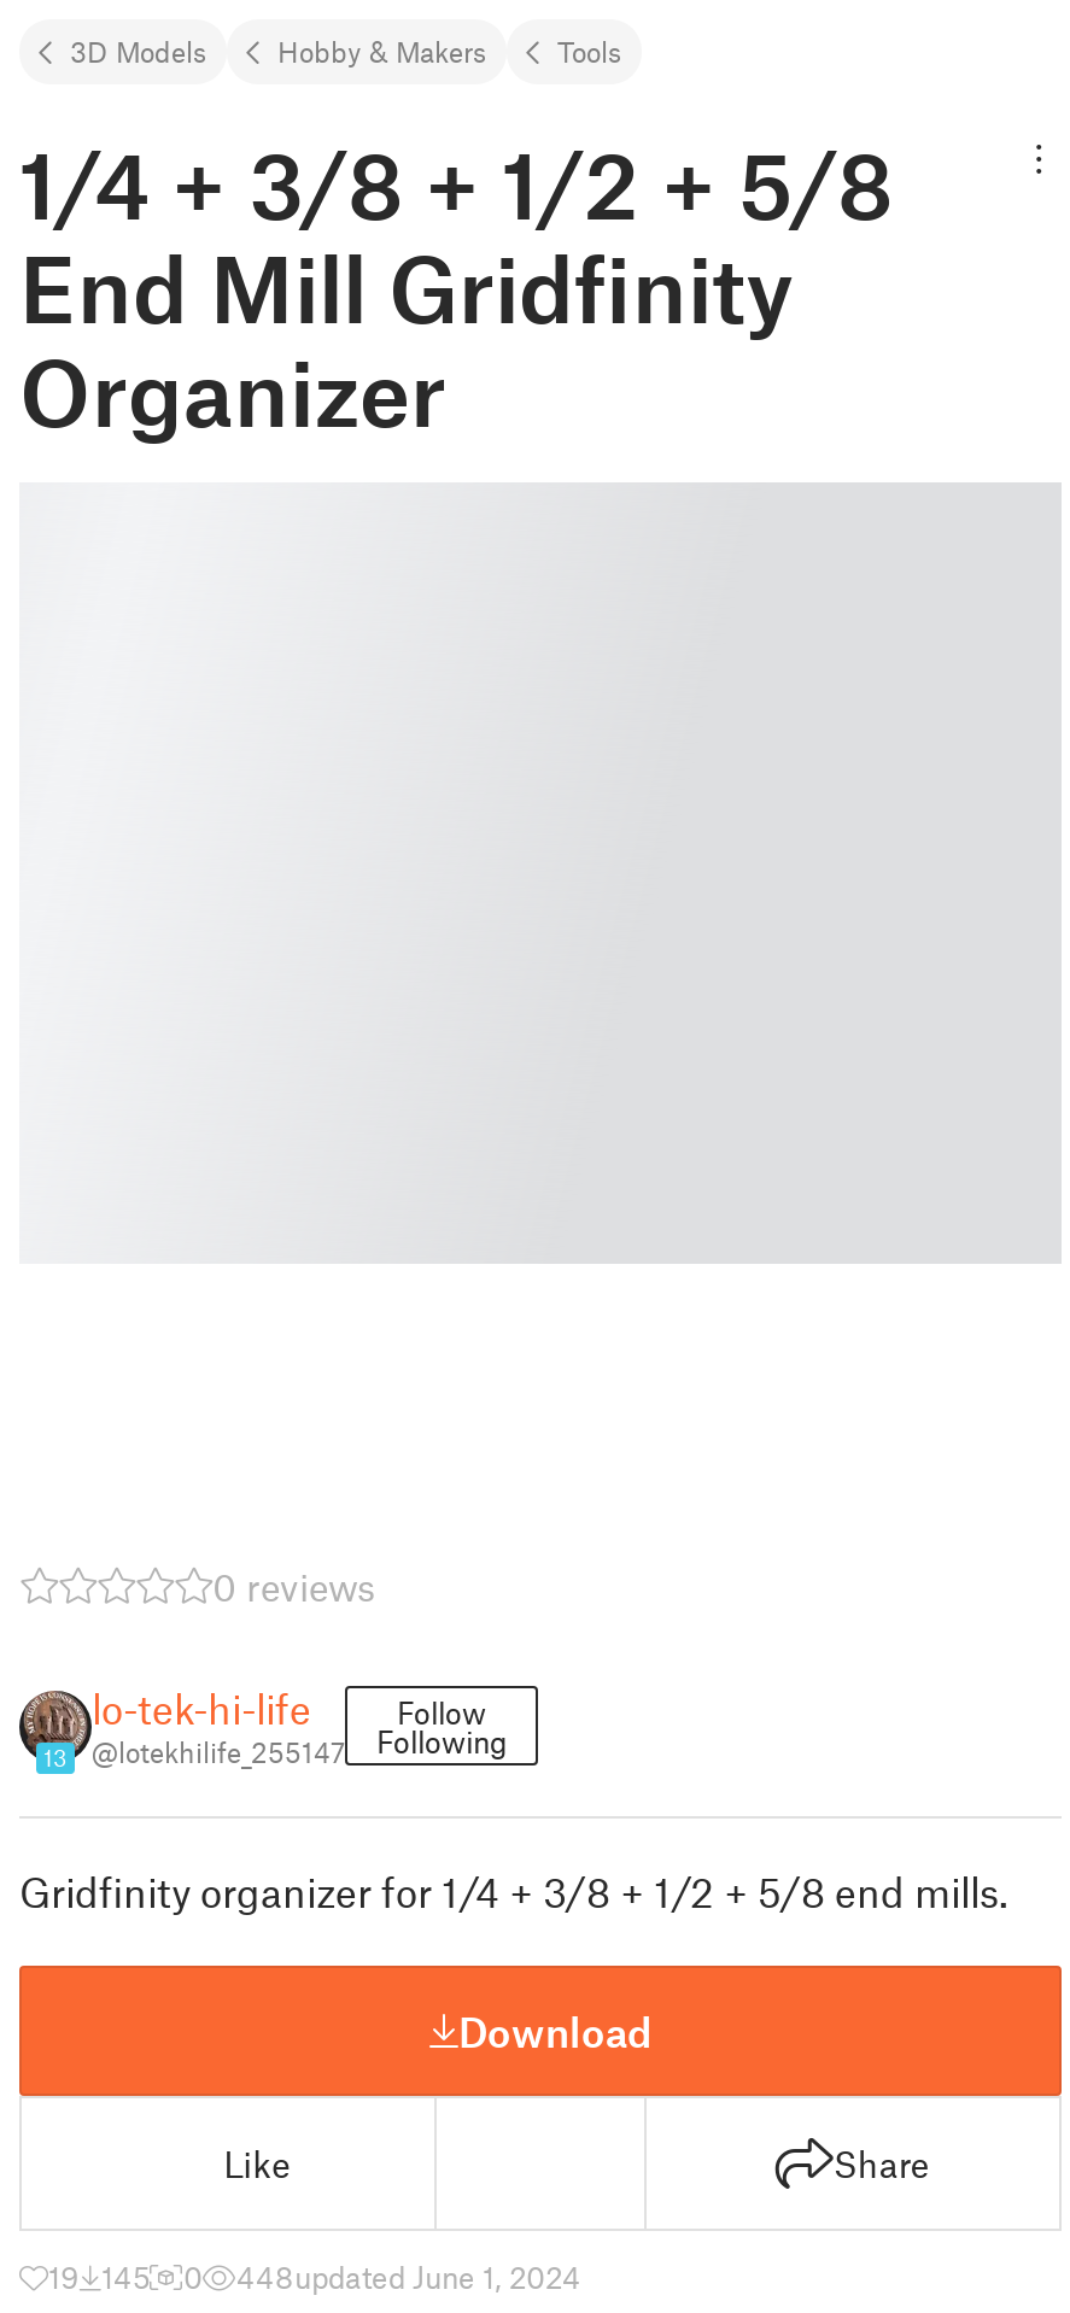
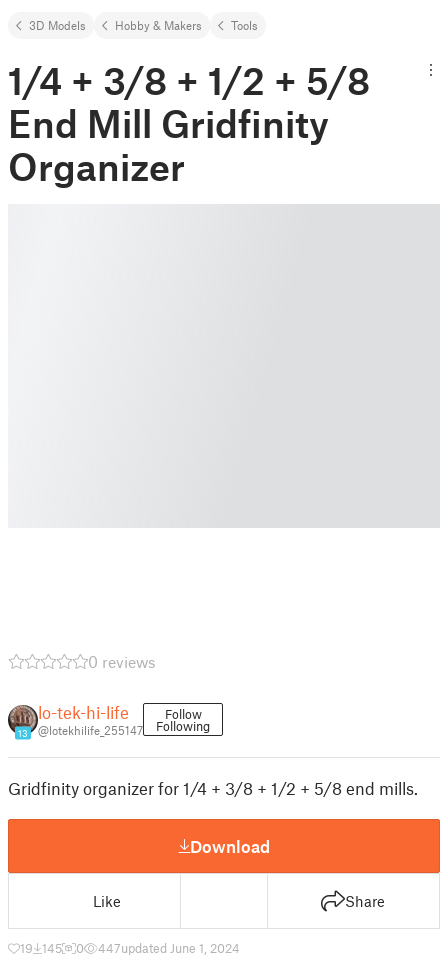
- 448updated June 1, 2024
+ 447updated June 1, 2024
